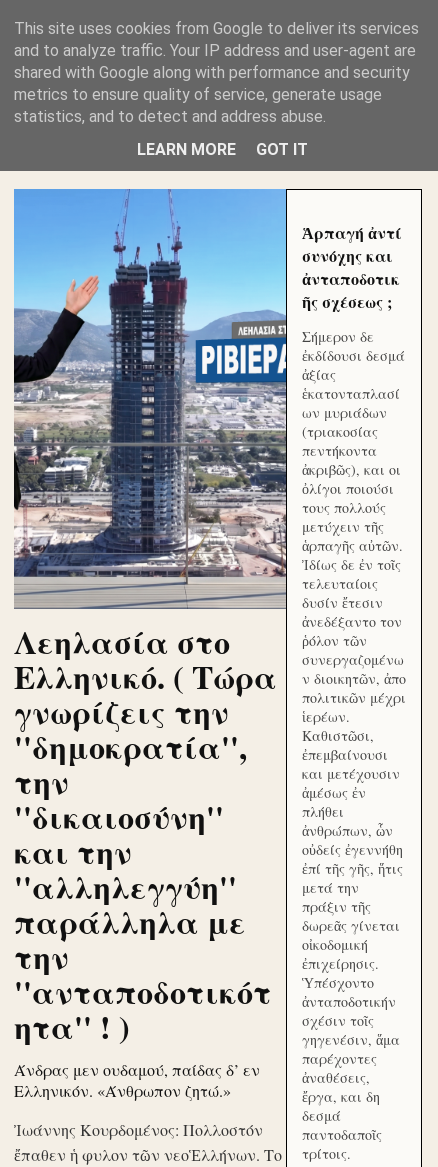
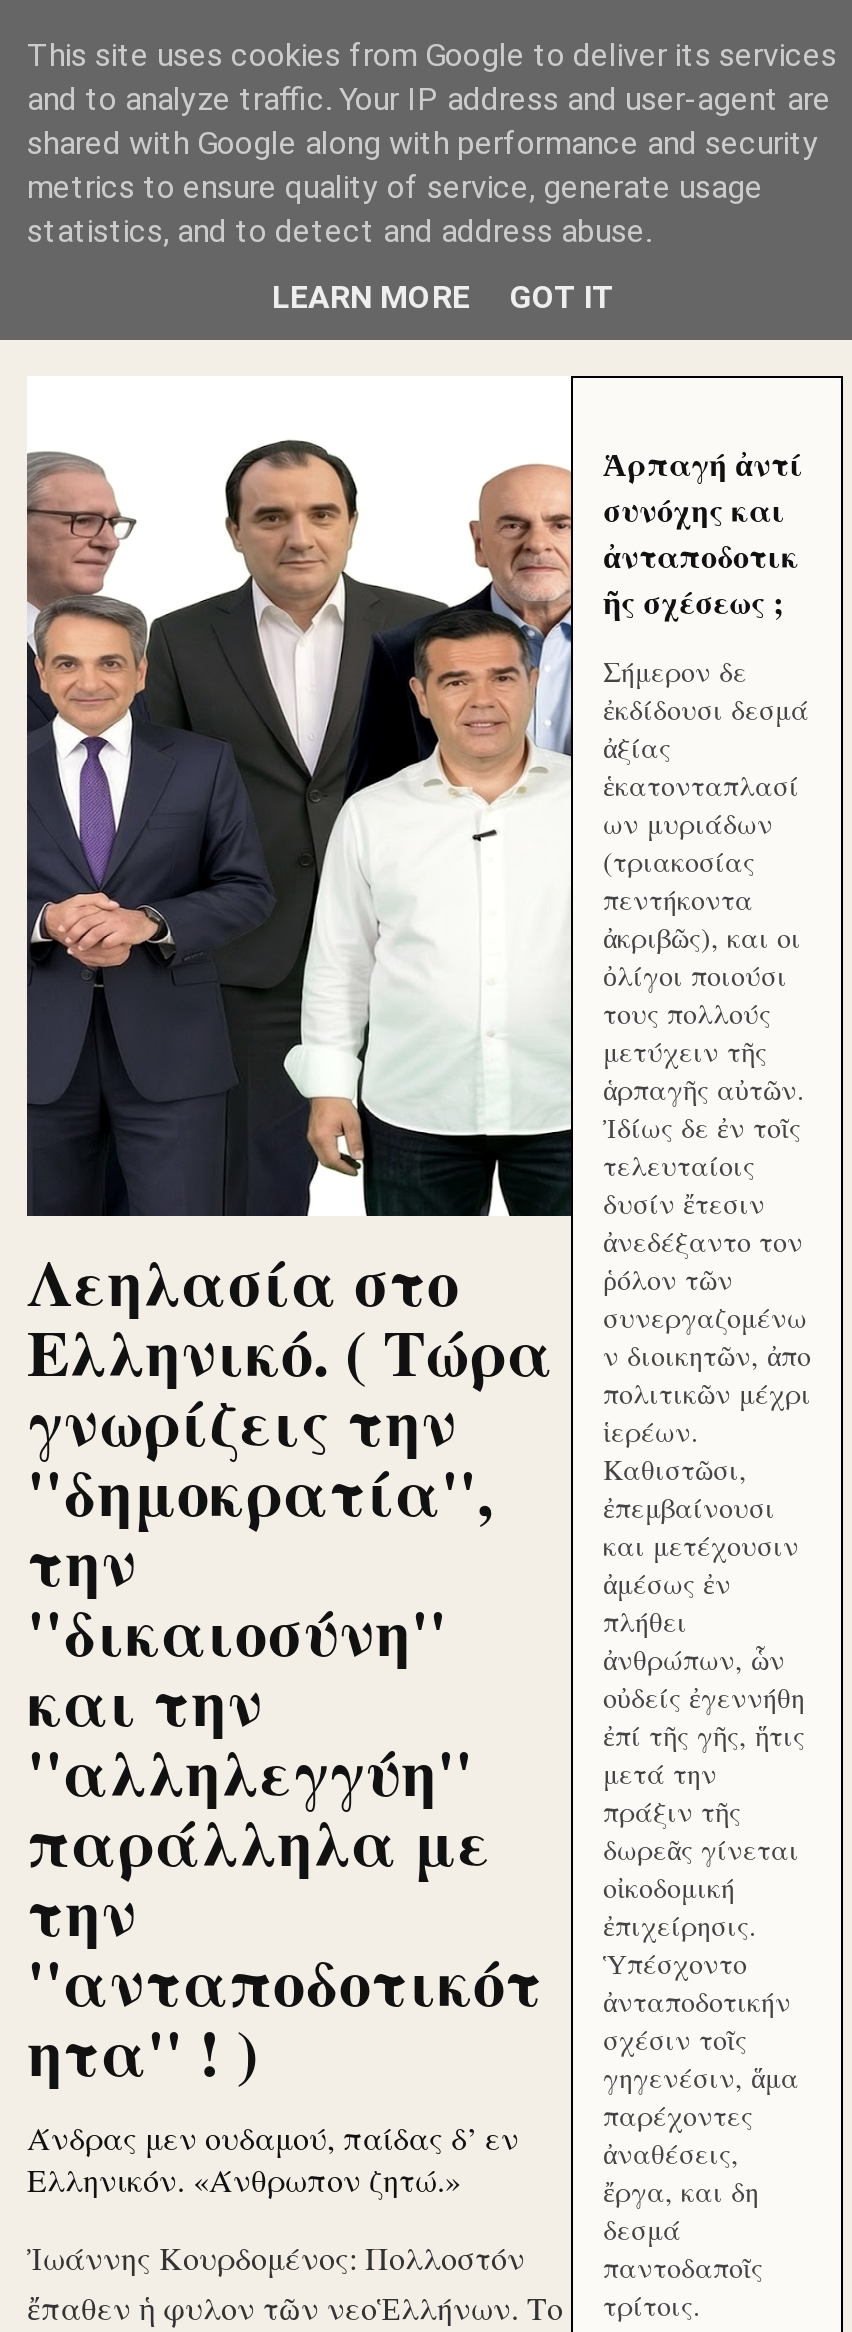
- [image]
+ [image]
